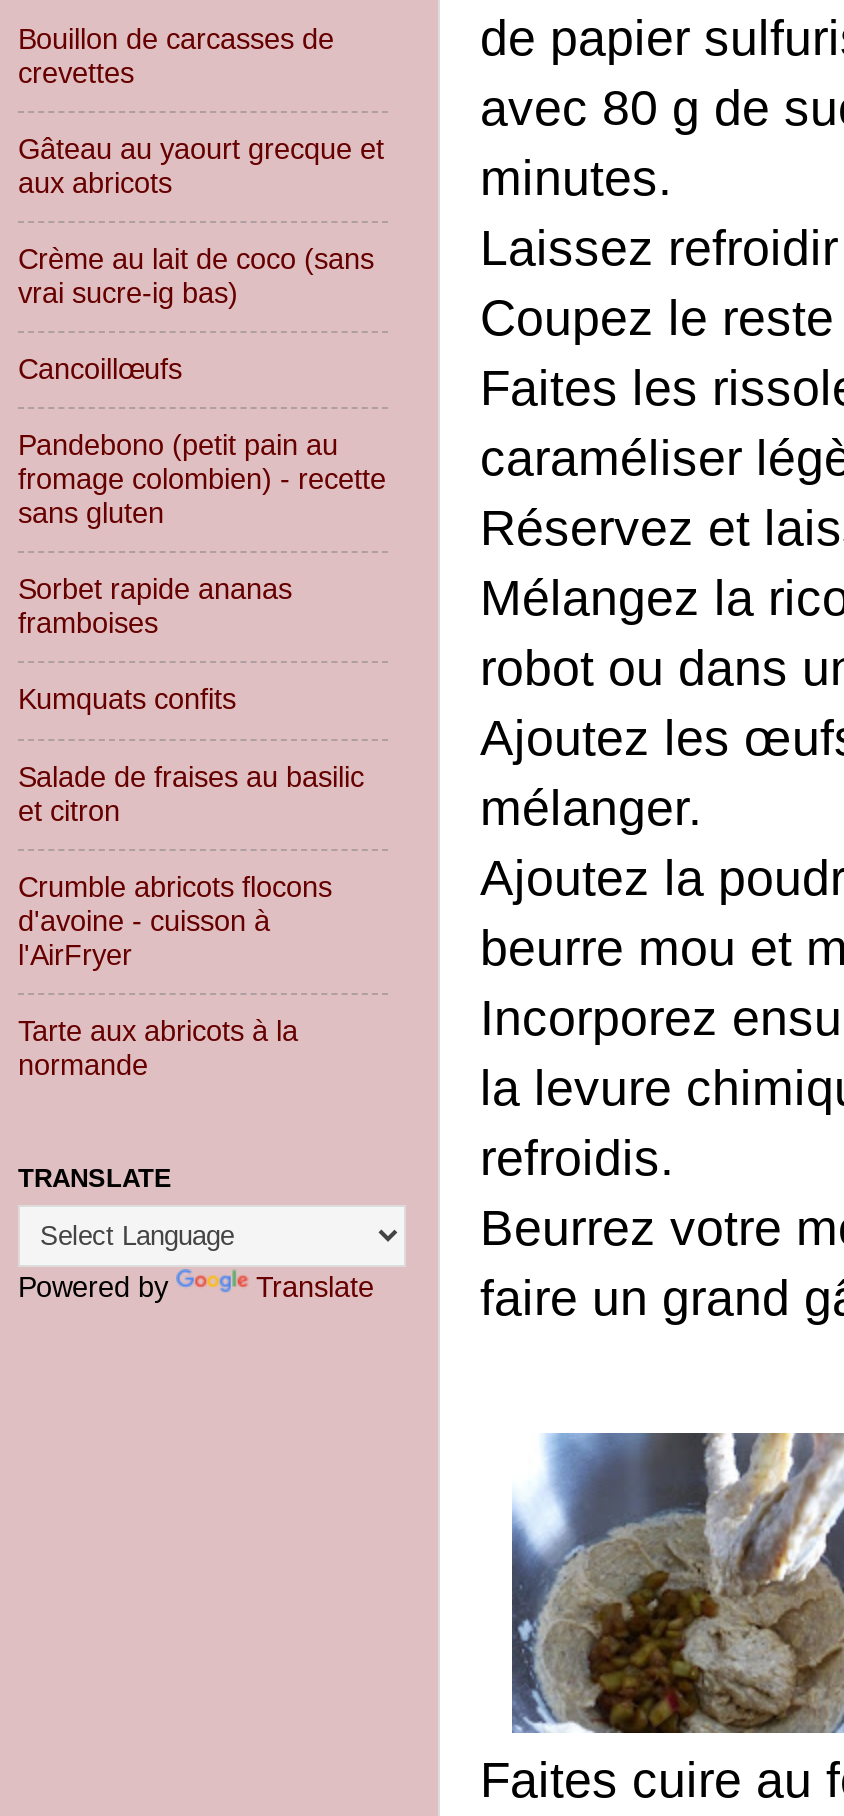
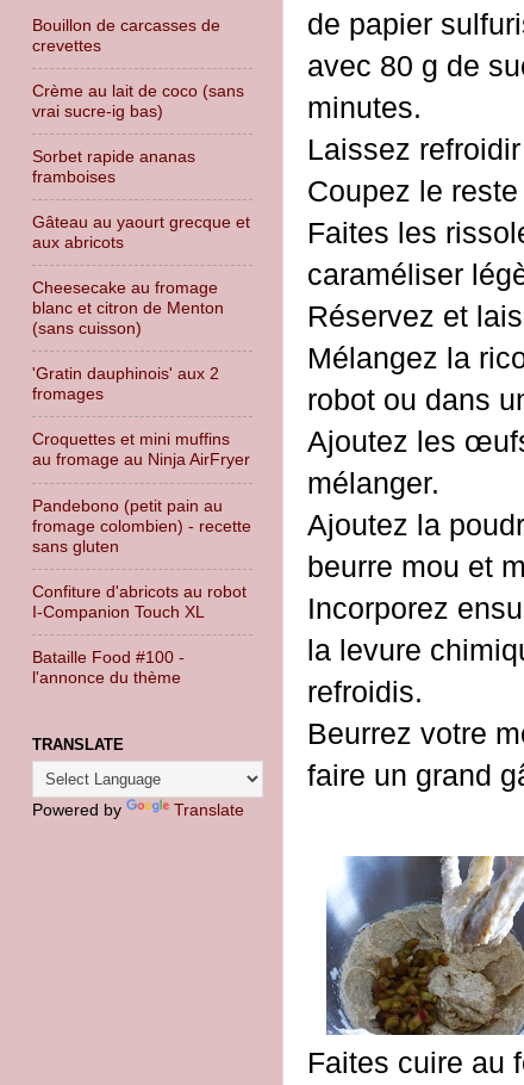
moved down: Gâteau au yaourt grecque et | aux abricots

moved up: Crème au lait de coco (sans | vrai sucre-ig bas)

- Cancoillœufs
+ Cheesecake au fromage
+ blanc et citron de Menton
+ (sans cuisson)
+ 'Gratin dauphinois' aux 2
+ fromages
+ Croquettes et mini muffins
+ au fromage au Ninja AirFryer

moved down: Pandebono (petit pain au | fromage colombien) - recette | sans gluten

moved up: Sorbet rapide ananas | framboises

- Kumquats confits
- Salade de fraises au basilic
- et citron
- Crumble abricots flocons
- d'avoine - cuisson à
- l'AirFryer
- Tarte aux abricots à la
- normande
+ Confiture d'abricots au robot
+ I-Companion Touch XL
+ Bataille Food #100 -
+ l'annonce du thème

moved down: TRANSLATE | Powered by | Translate
